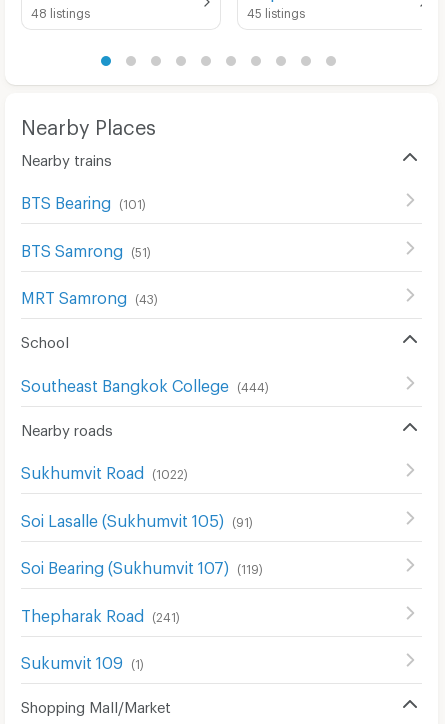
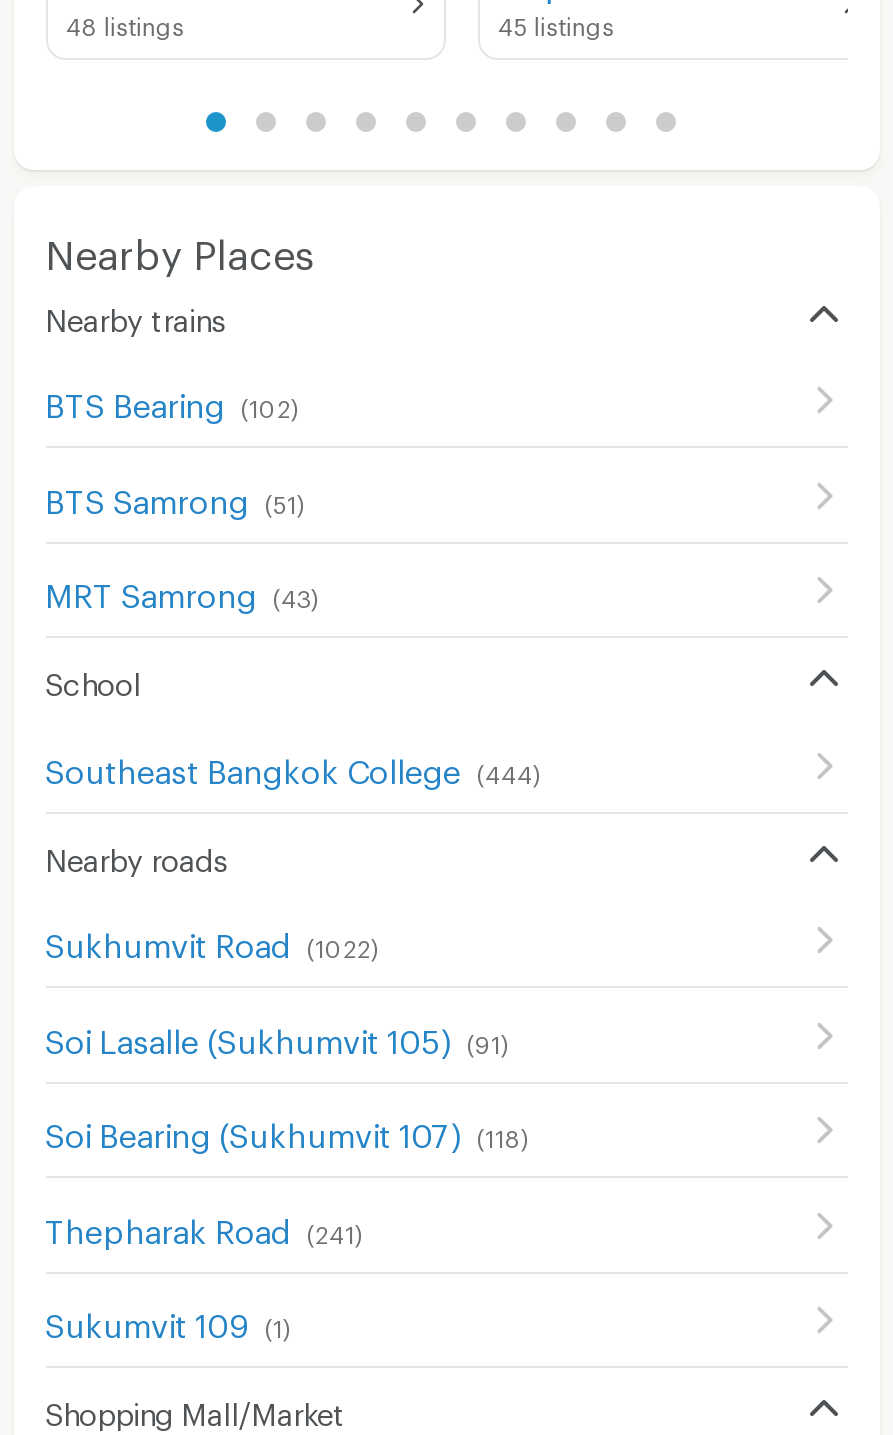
- (101)
+ (102)

- Soi Bearing (Sukhumvit 107) (119)
+ Soi Bearing (Sukhumvit 107) (118)
